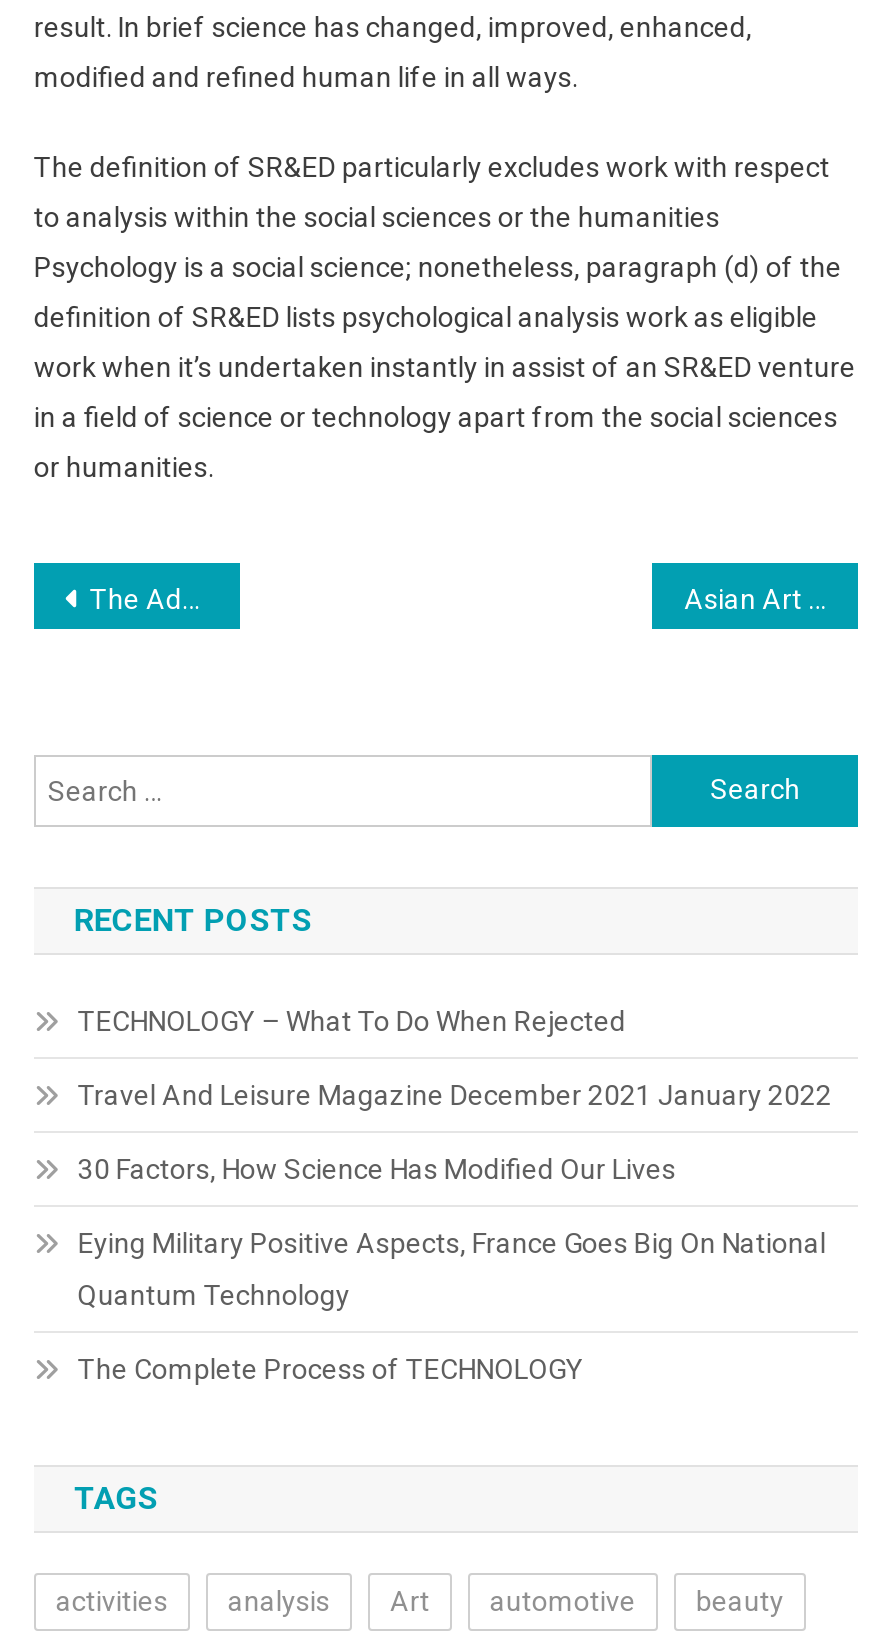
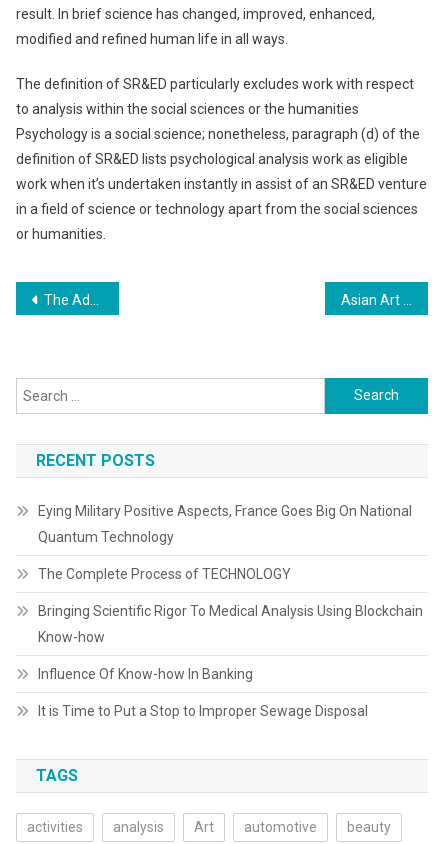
- TECHNOLOGY – What To Do When Rejected
- Travel And Leisure Magazine December 2021 January 2022
- 30 Factors, How Science Has Modified Our Lives

moved up: Eying Military Positive Aspects, France Goes Big On National | Quantum Technology | The Complete Process of TECHNOLOGY

+ Bringing Scientific Rigor To Medical Analysis Using Blockchain
+ Know-how
+ Influence Of Know-how In Banking
+ It is Time to Put a Stop to Improper Sewage Disposal
